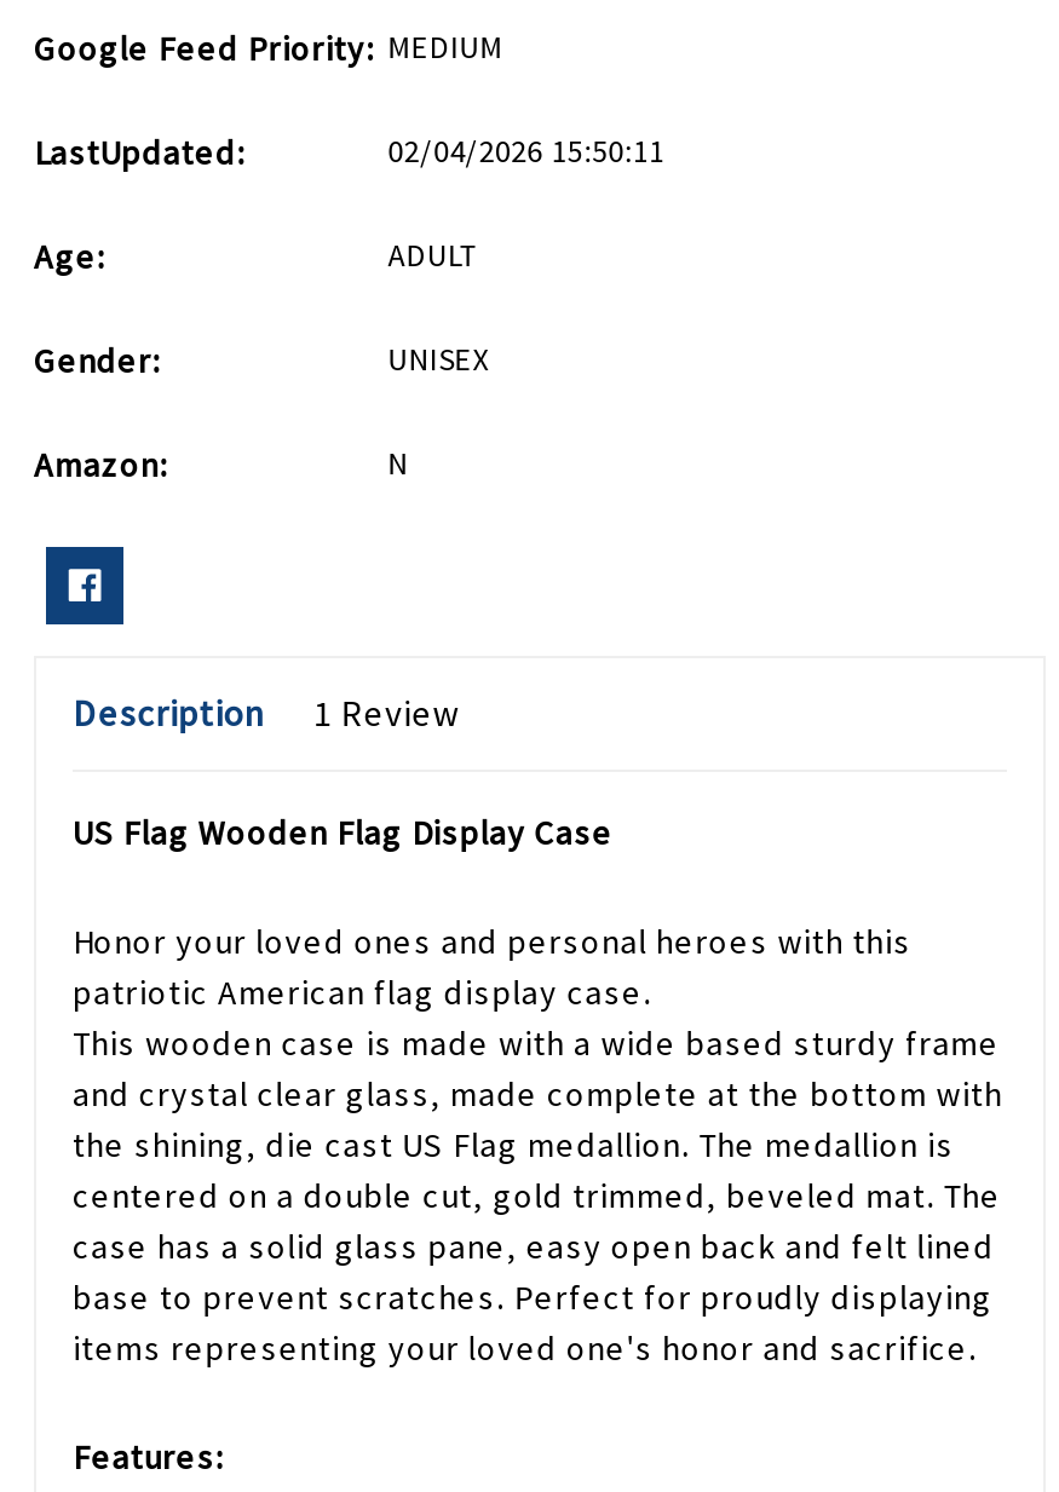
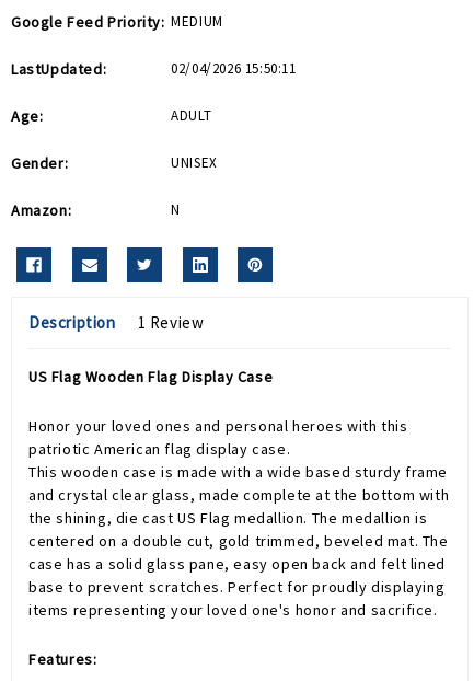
+ [image]

+ [image]

+ [image]

+ [image]
